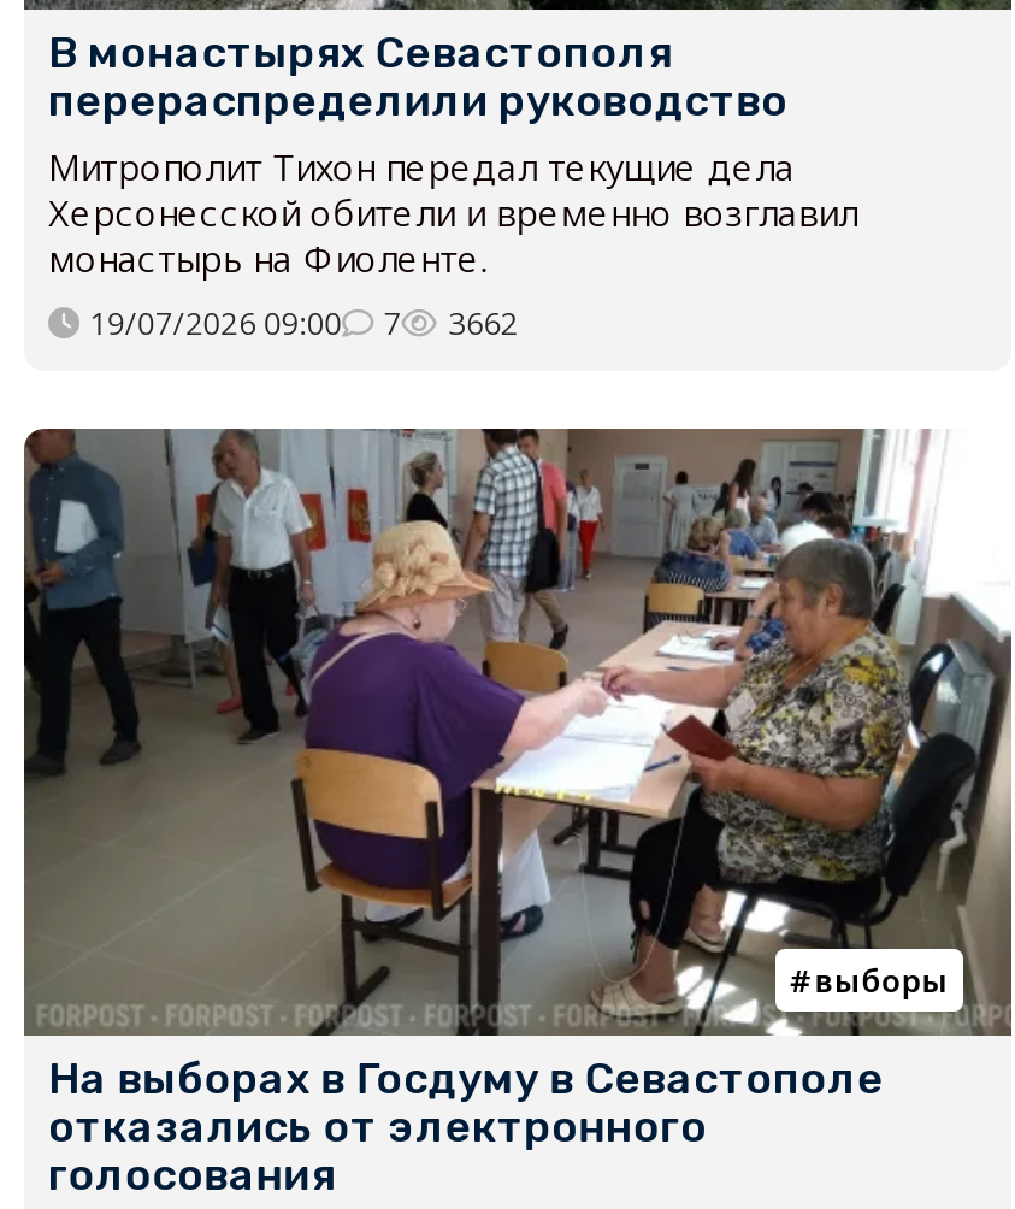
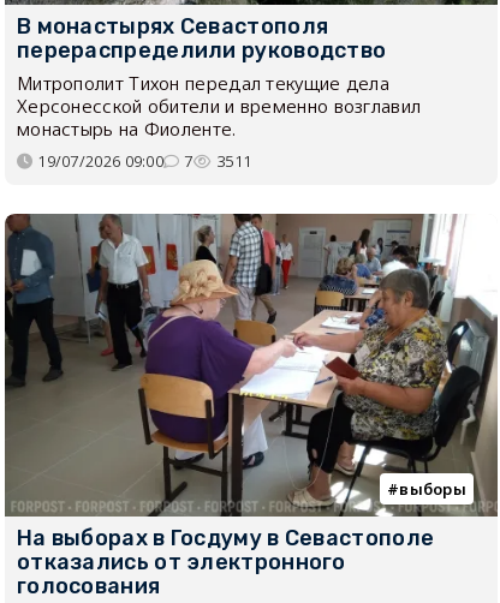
- 19/07/2026 09:00 7 3662
+ 19/07/2026 09:00 7 3511
